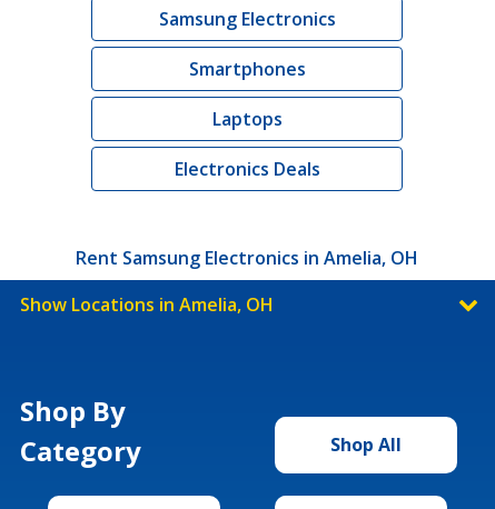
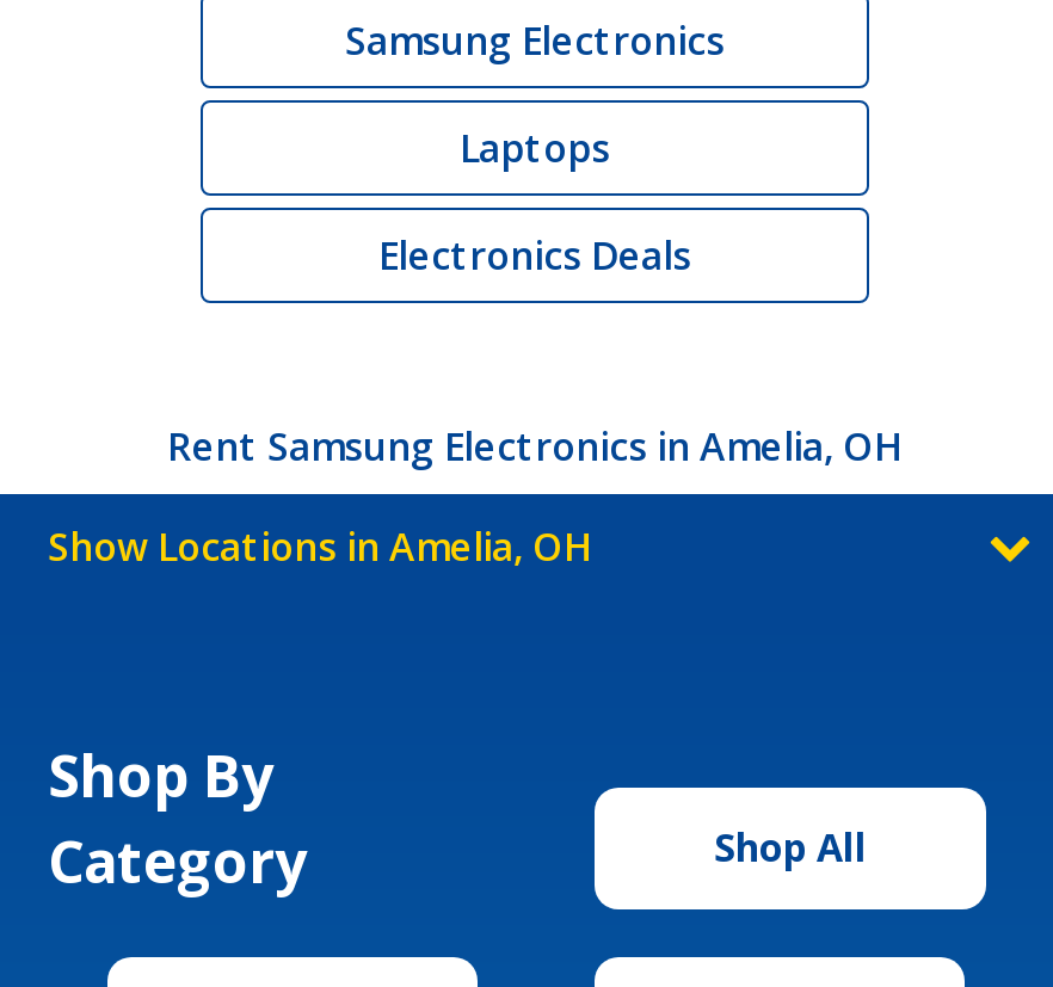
- Smartphones
